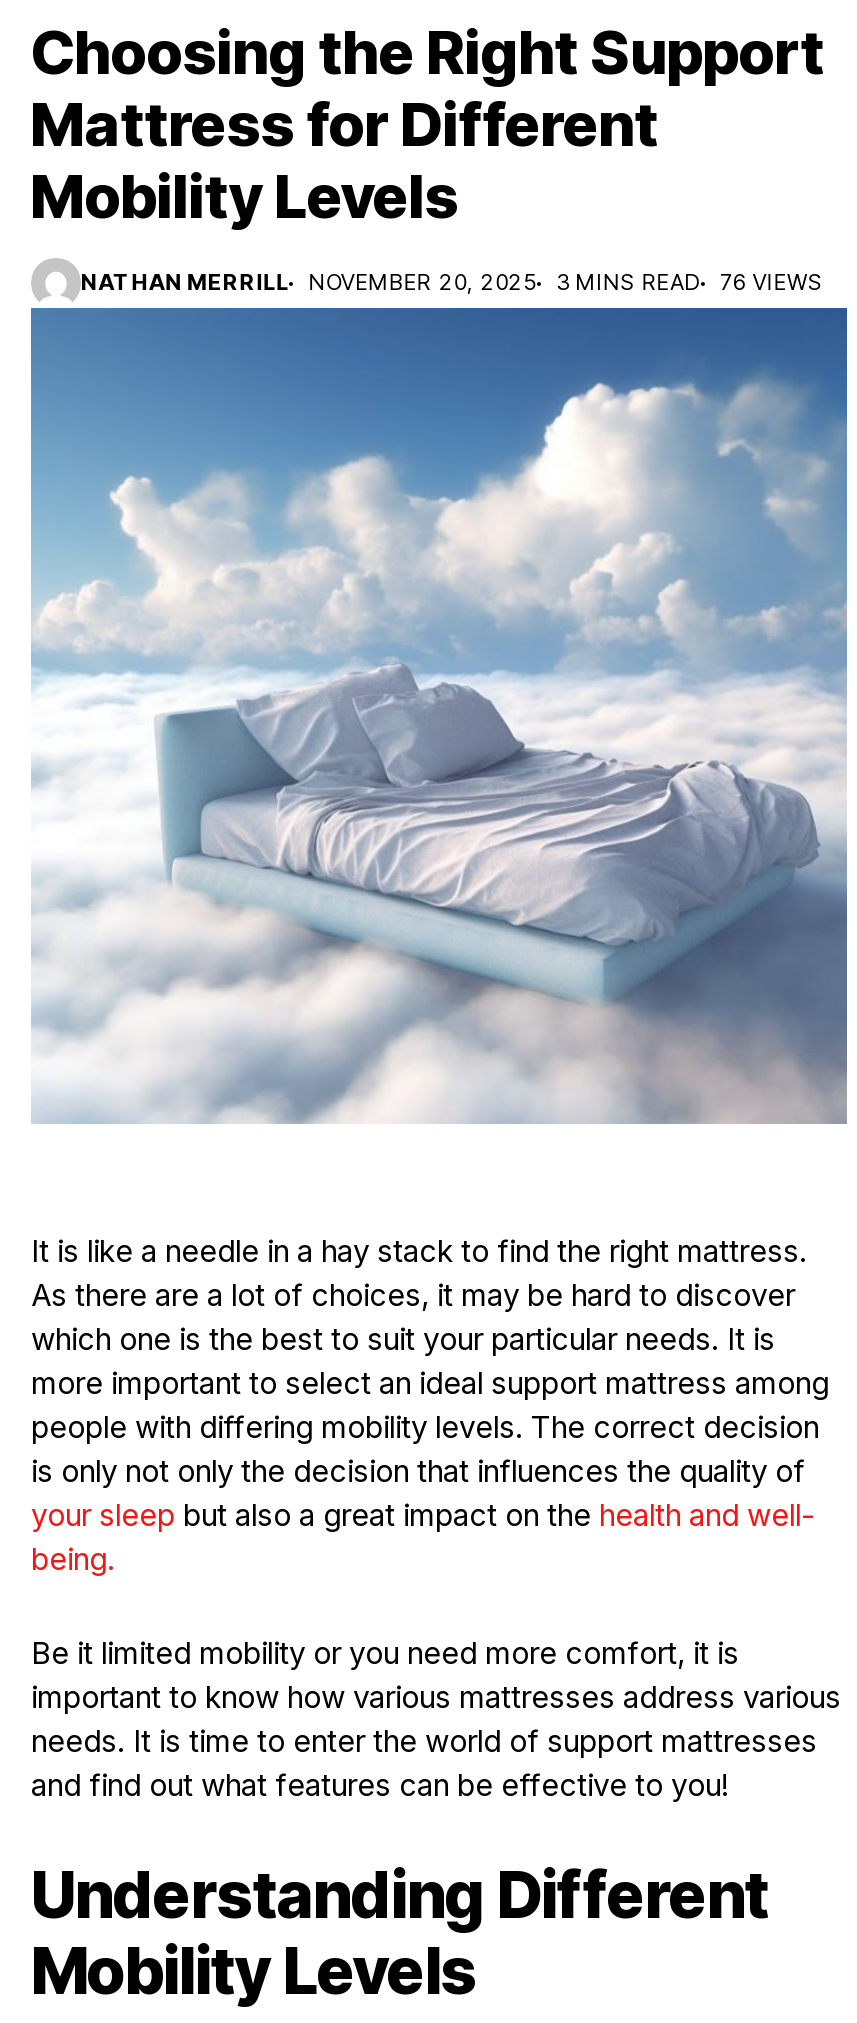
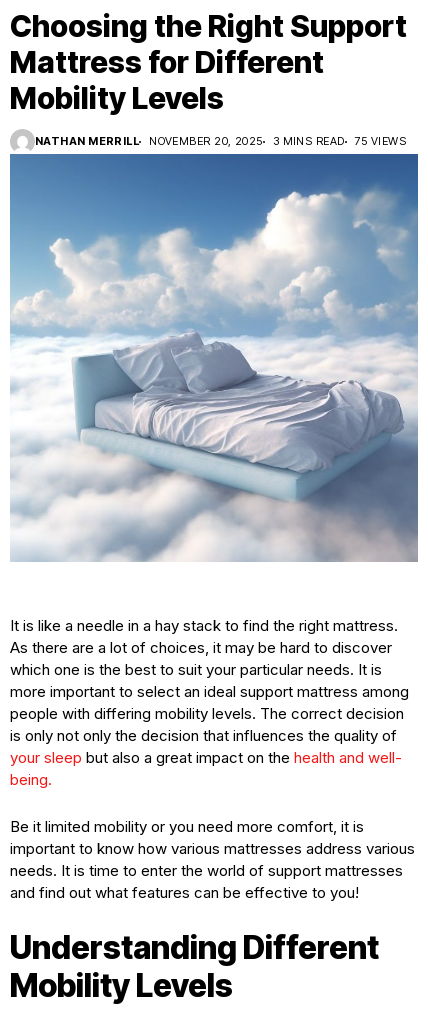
- NATHAN MERRILL NOVEMBER 20, 2025 3 MINS READ 76 VIEWS
+ NATHAN MERRILL NOVEMBER 20, 2025 3 MINS READ 75 VIEWS
